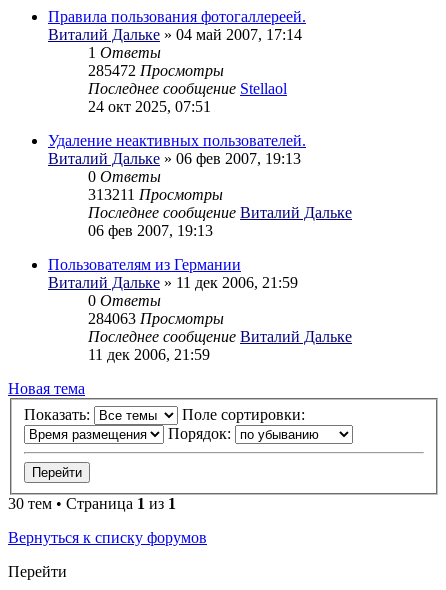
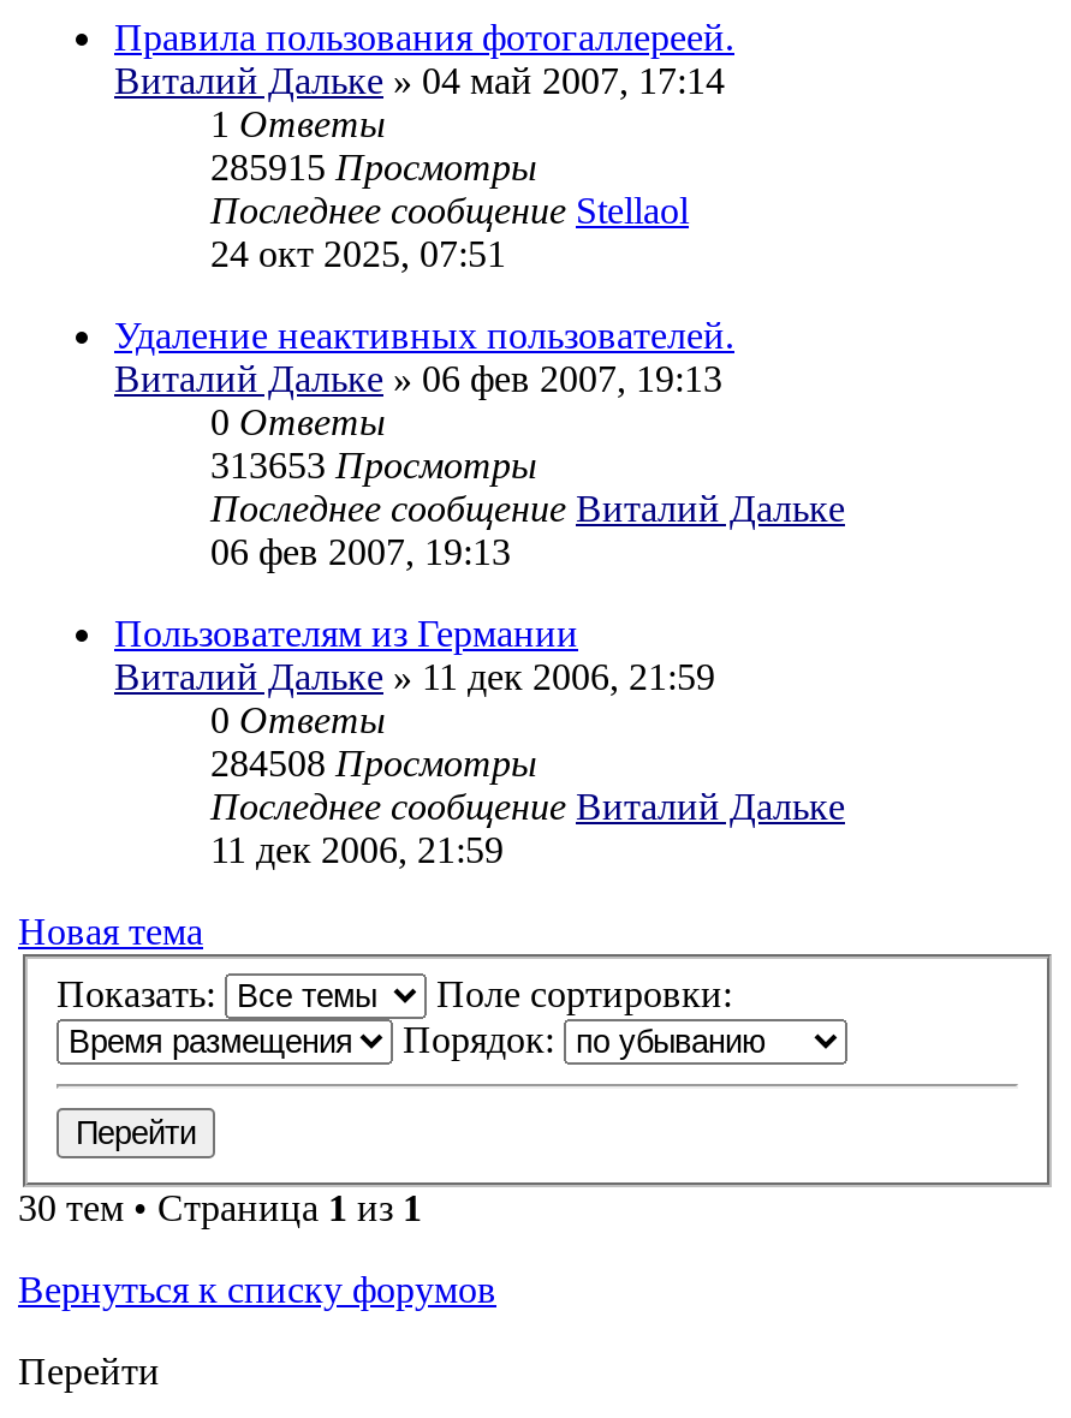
- 285472 Просмотры
+ 285915 Просмотры

- 313211 Просмотры
+ 313653 Просмотры

- 284063 Просмотры
+ 284508 Просмотры
